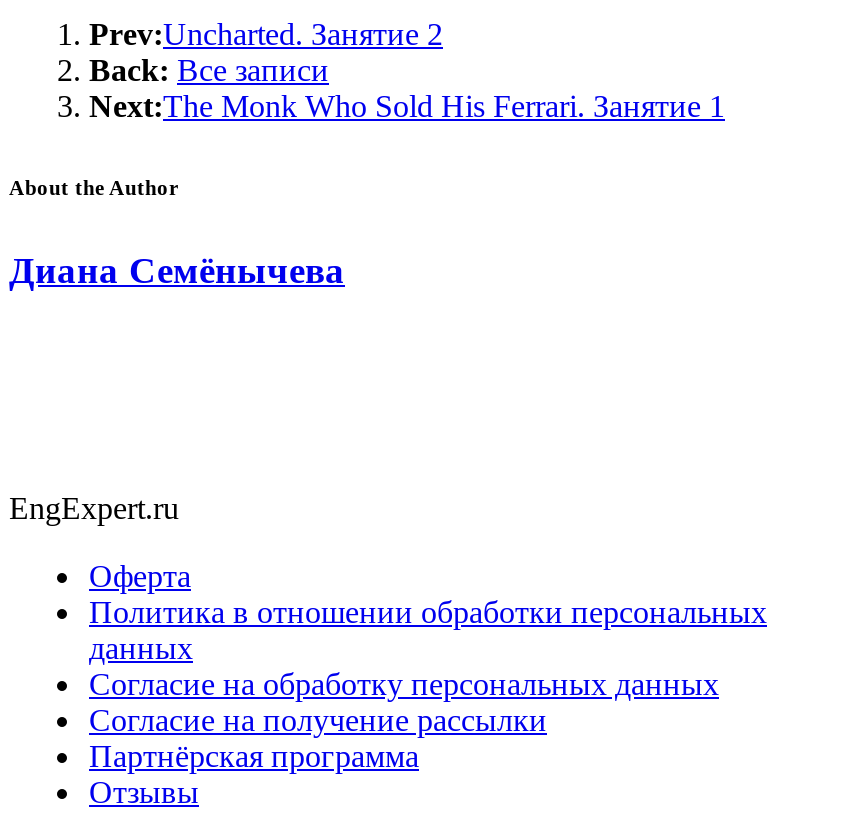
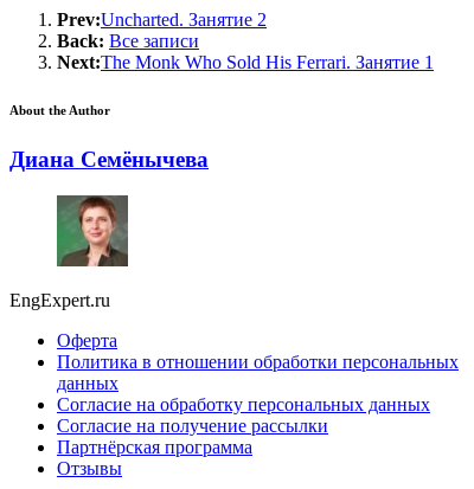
+ [image]
